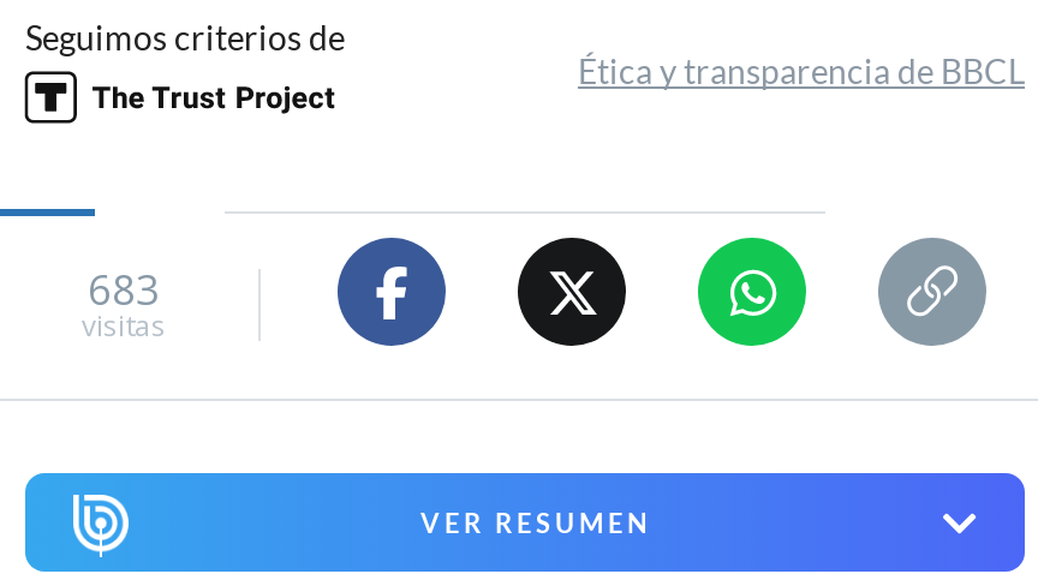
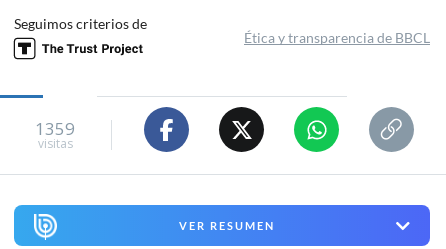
- 683
+ 1359
